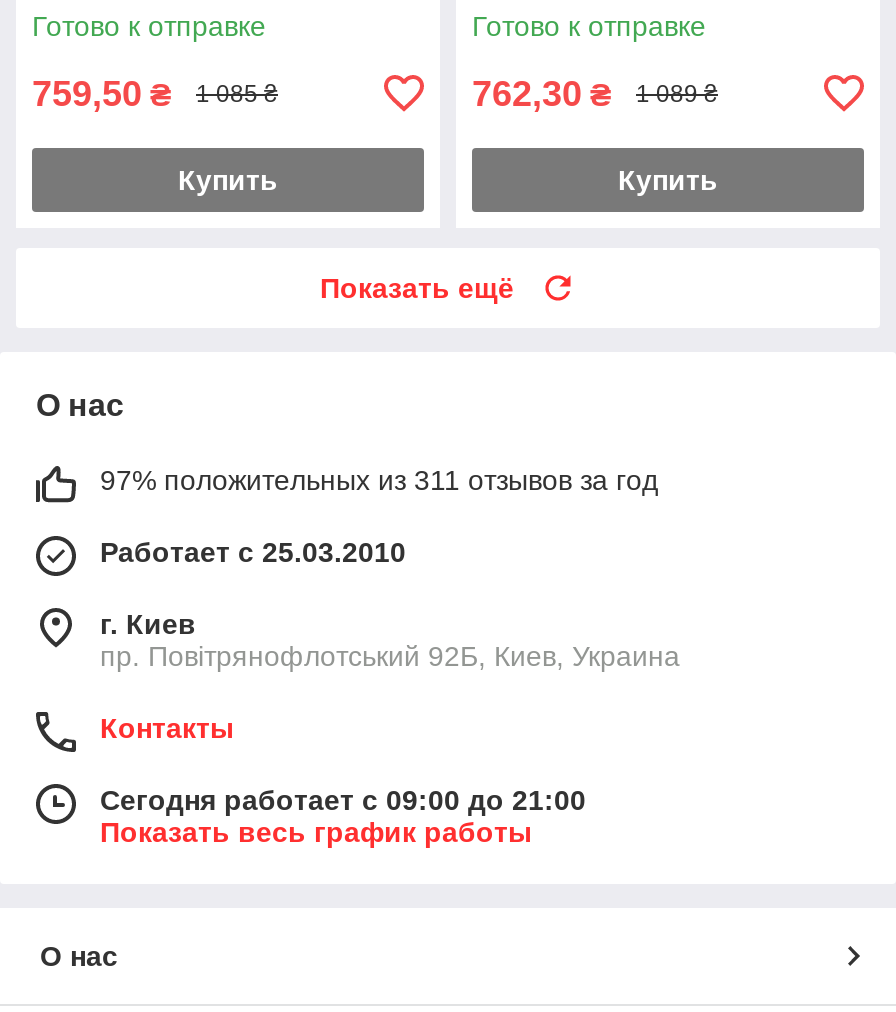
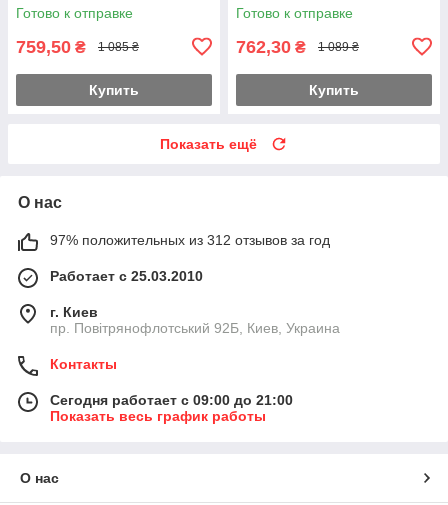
- 97% положительных из 311 отзывов за год
+ 97% положительных из 312 отзывов за год
